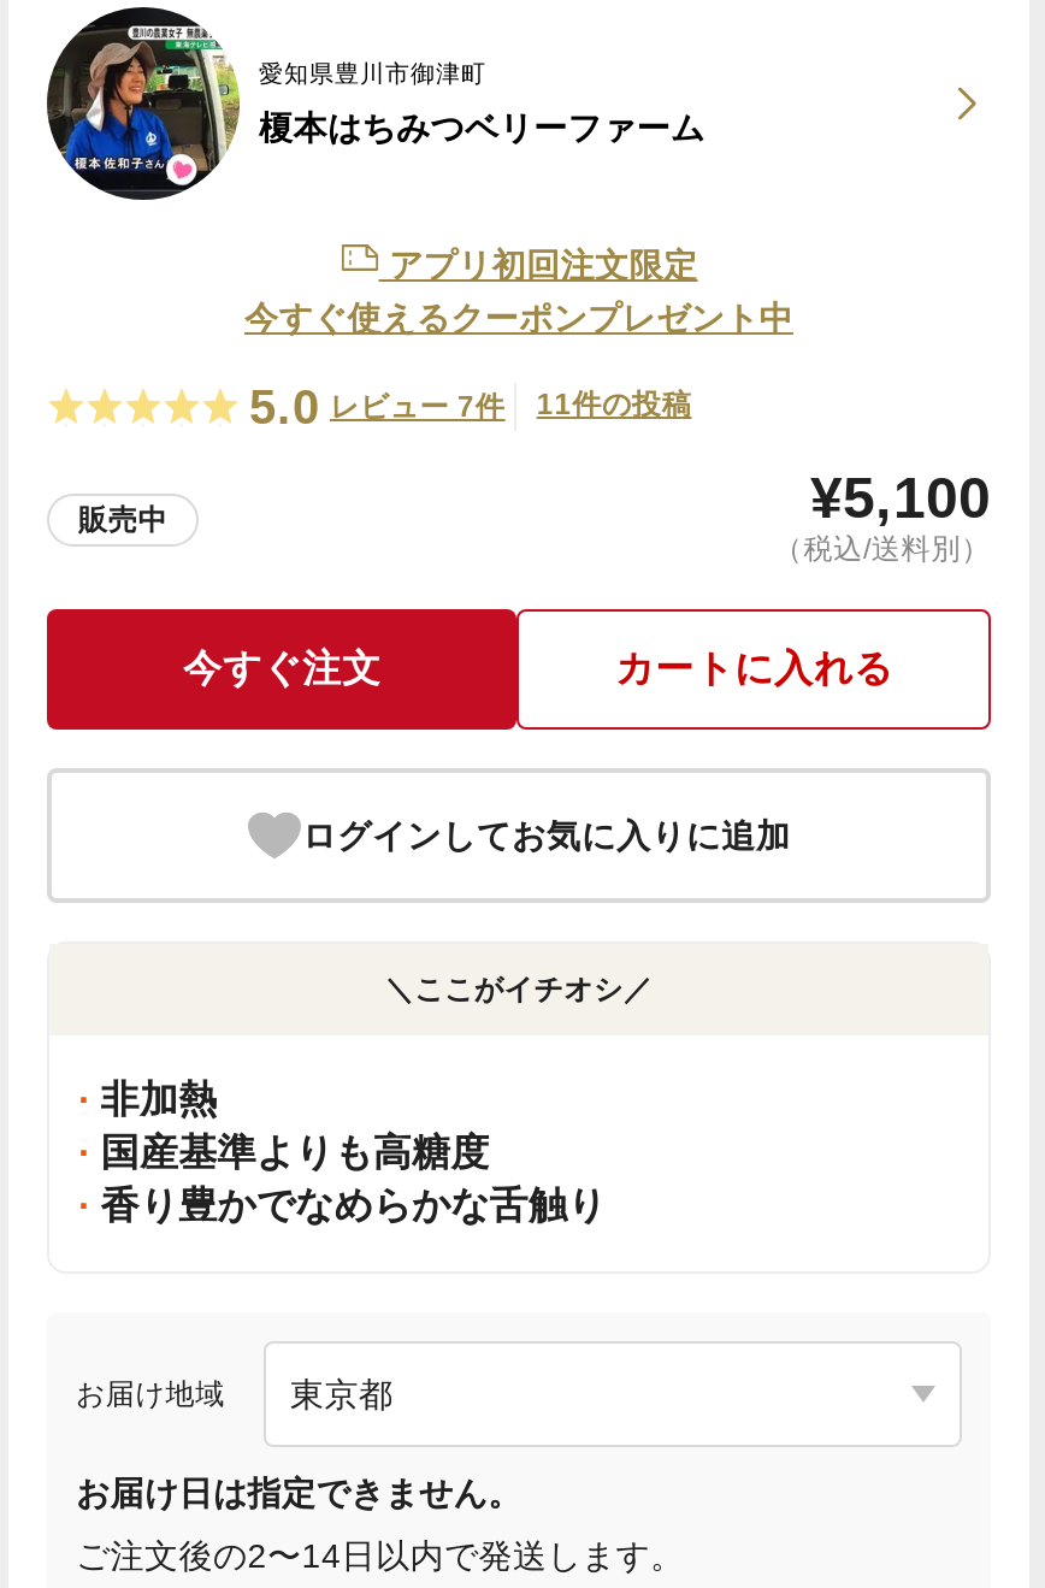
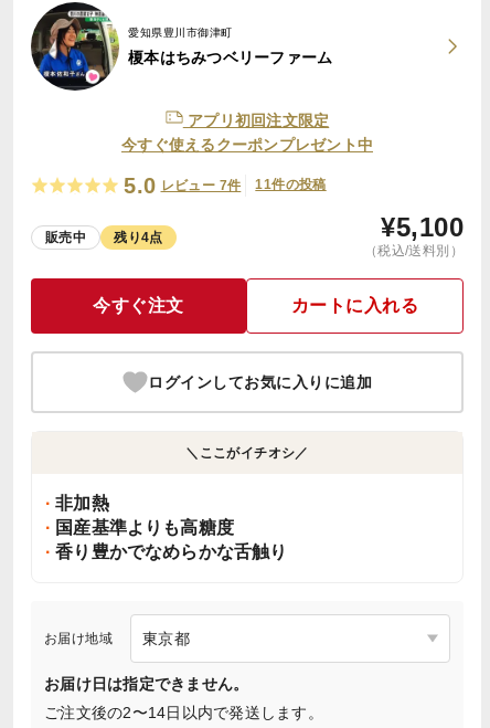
+ 残り4点
